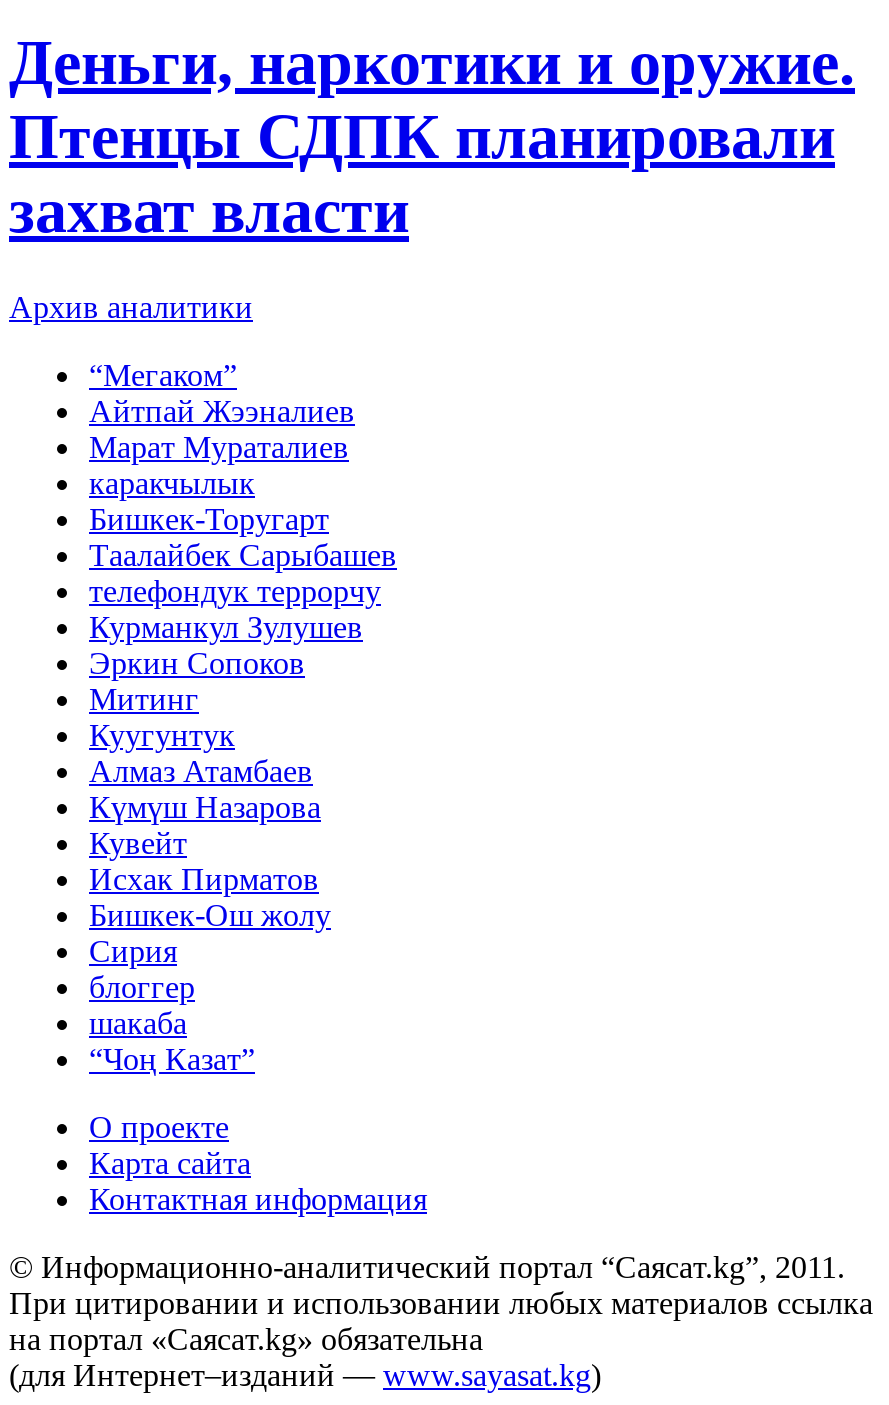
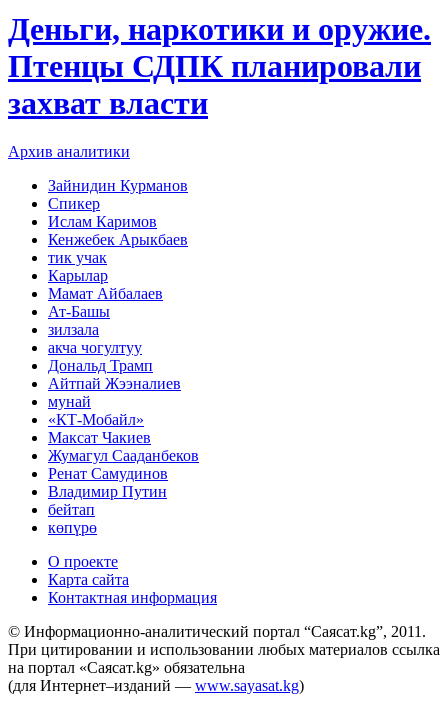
- “Мегаком”
+ Зайнидин Курманов
+ Спикер
+ Ислам Каримов
+ Кенжебек Арыкбаев
+ тик учак
+ Карылар
+ Мамат Айбалаев
+ Ат-Башы
+ зилзала
+ акча чогултуу
+ Дональд Трамп

moved down: Айтпай Жээналиев

- Марат Мураталиев
- каракчылык
- Бишкек-Торугарт
- Таалайбек Сарыбашев
- телефондук террорчу
- Курманкул Зулушев
- Эркин Сопоков
- Митинг
- Куугунтук
- Алмаз Атамбаев
- Күмүш Назарова
- Кувейт
- Исхак Пирматов
- Бишкек-Ош жолу
- Сирия
- блоггер
- шакаба
- “Чоң Казат”
+ мунай
+ «КТ-Мобайл»
+ Максат Чакиев
+ Жумагул Сааданбеков
+ Ренат Самудинов
+ Владимир Путин
+ бейтап
+ көпүрө
